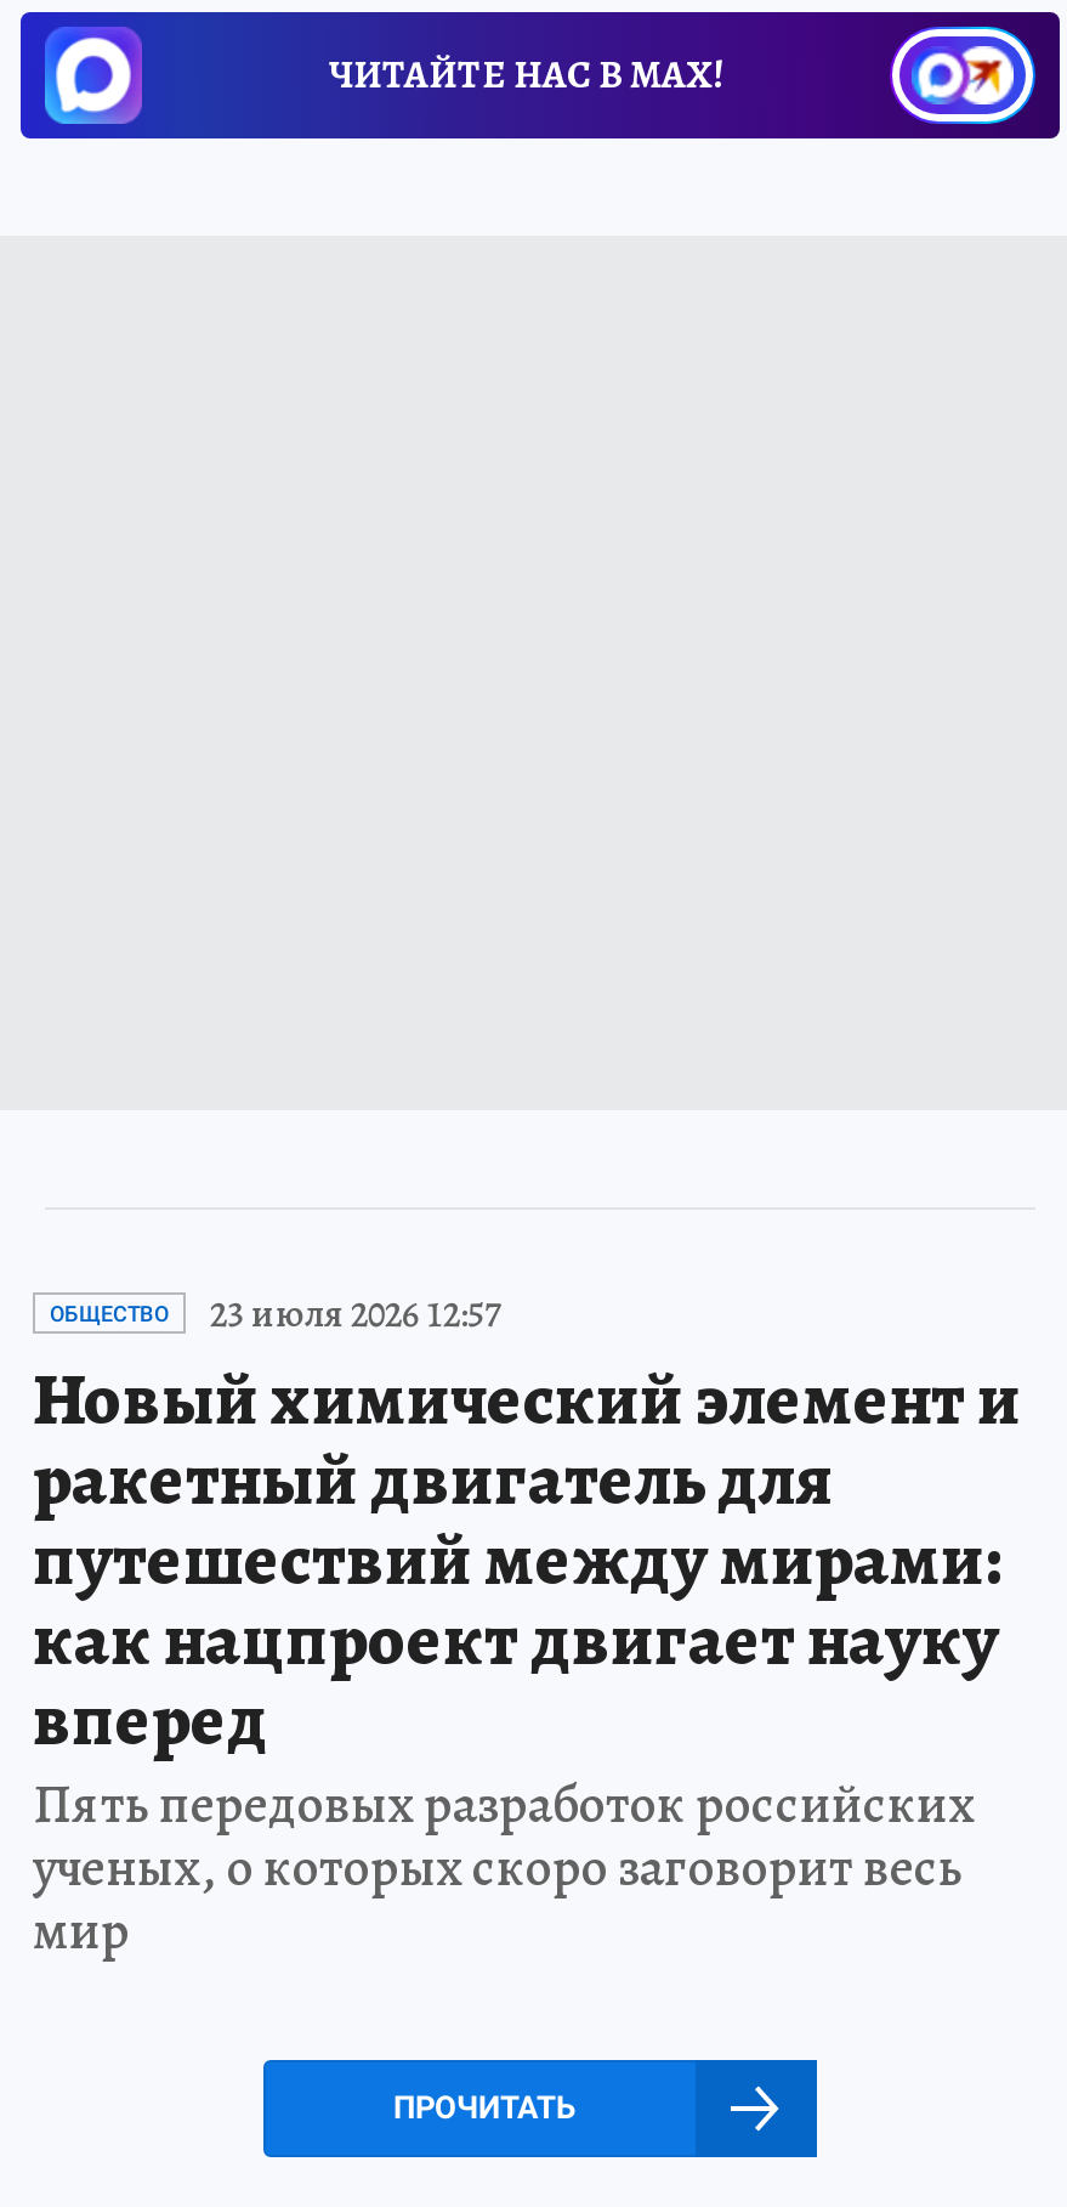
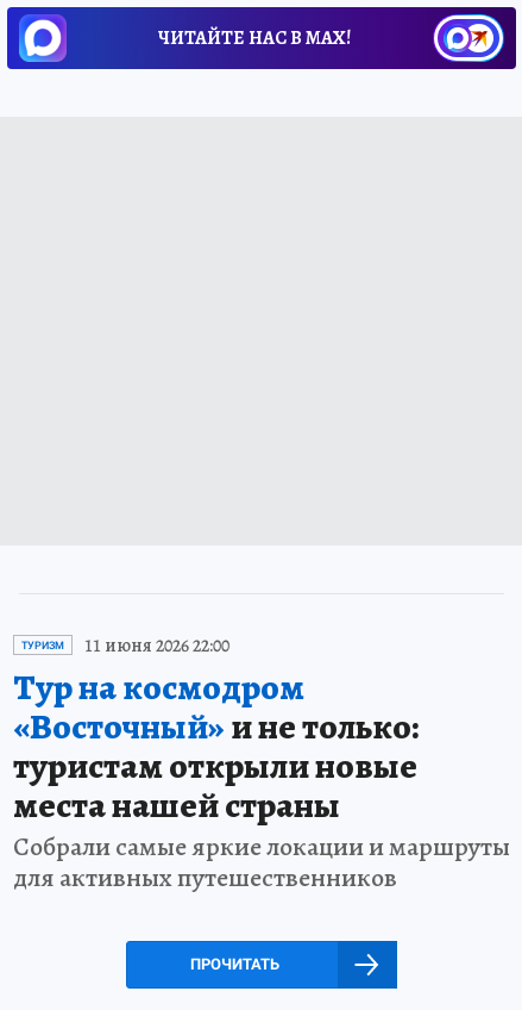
- ОБЩЕСТВО
- 23 июля 2026 12:57
- Новый химический элемент и
- ракетный двигатель для
- путешествий между мирами:
- как нацпроект двигает науку
- вперед
- Пять передовых разработок российских
- ученых, о которых скоро заговорит весь
- мир
+ ТУРИЗМ
+ 11 июня 2026 22:00
+ Тур на космодром
+ «Восточный»и не только:
+ туристам открыли новые
+ места нашей страны
+ Собрали самые яркие локации и маршруты
+ для активных путешественников
